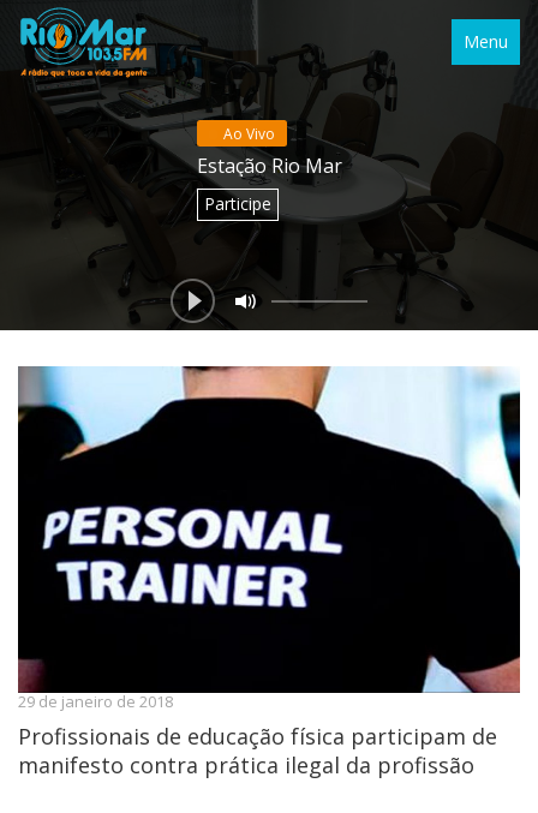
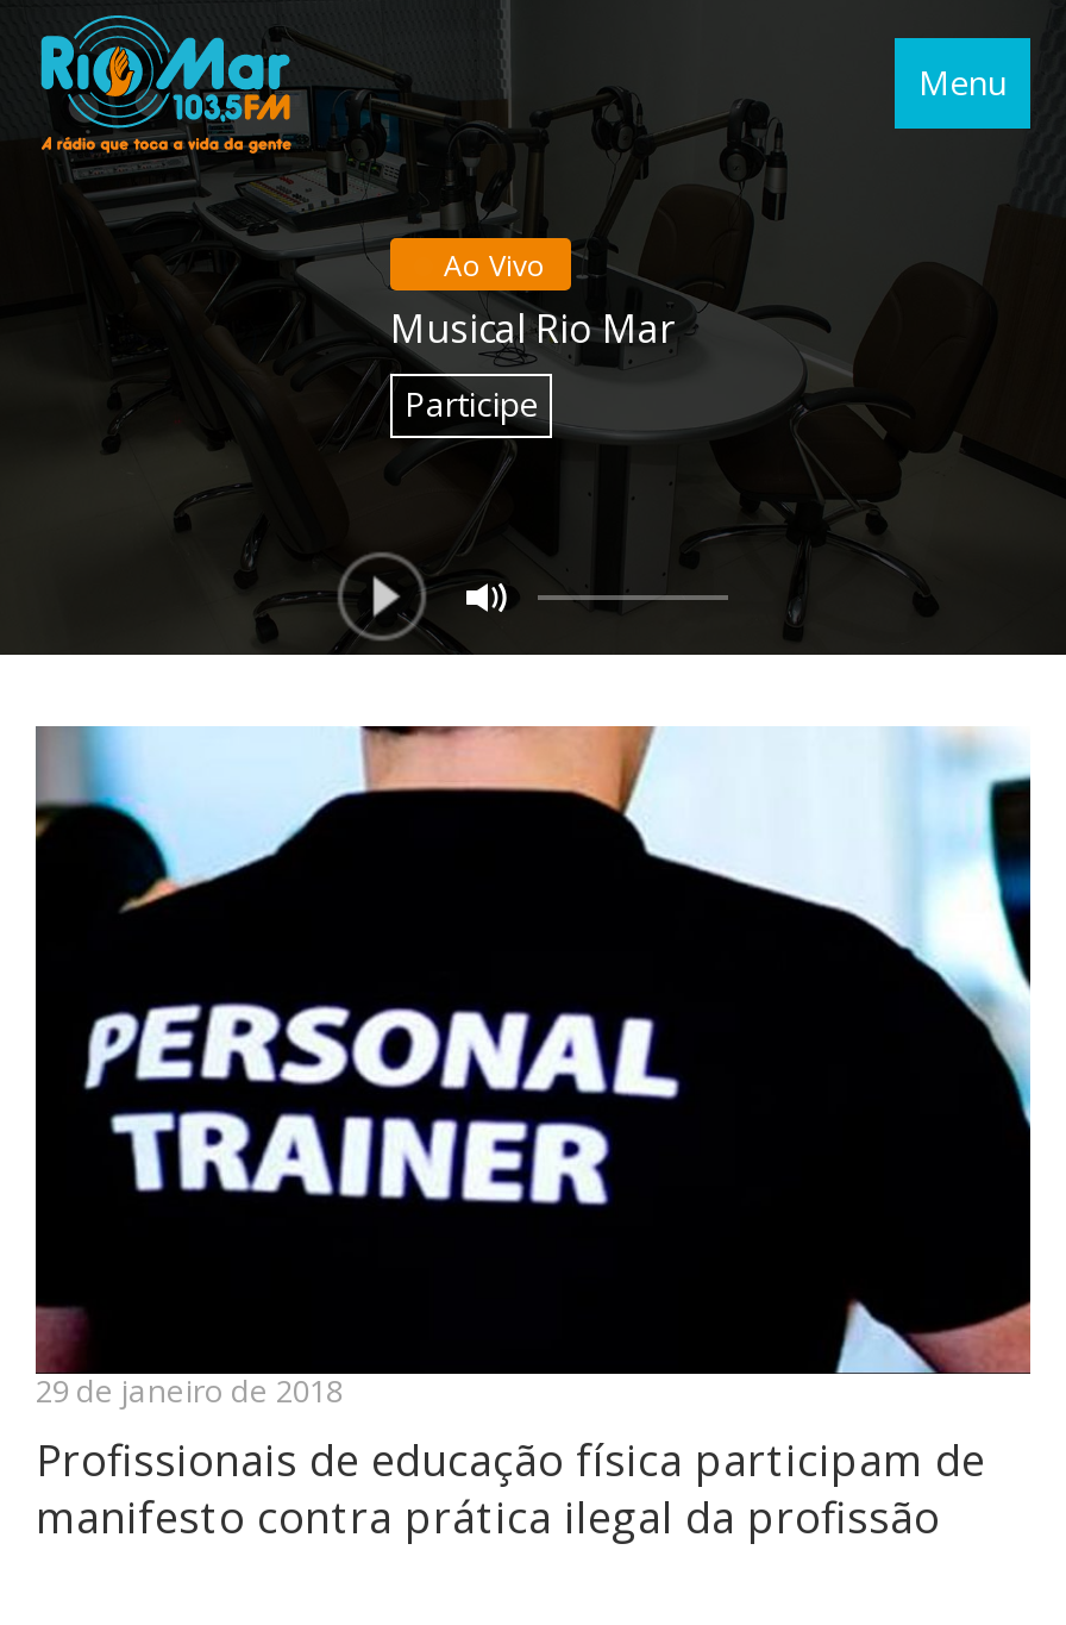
- Estação Rio Mar
+ Musical Rio Mar
